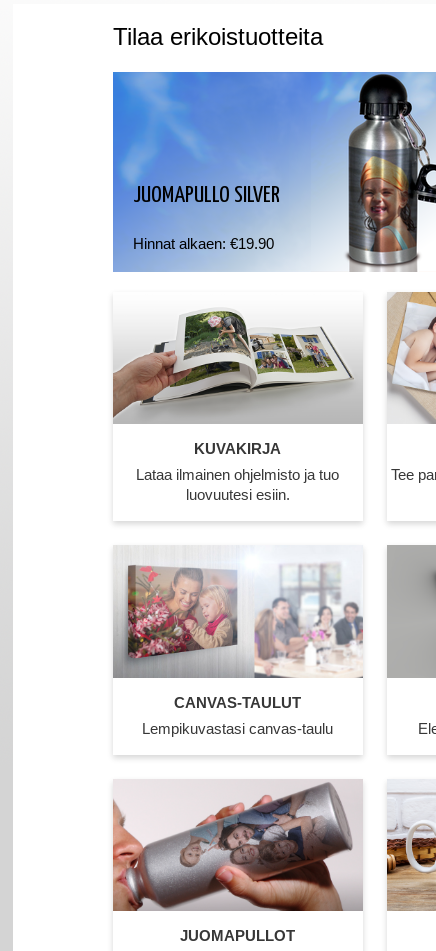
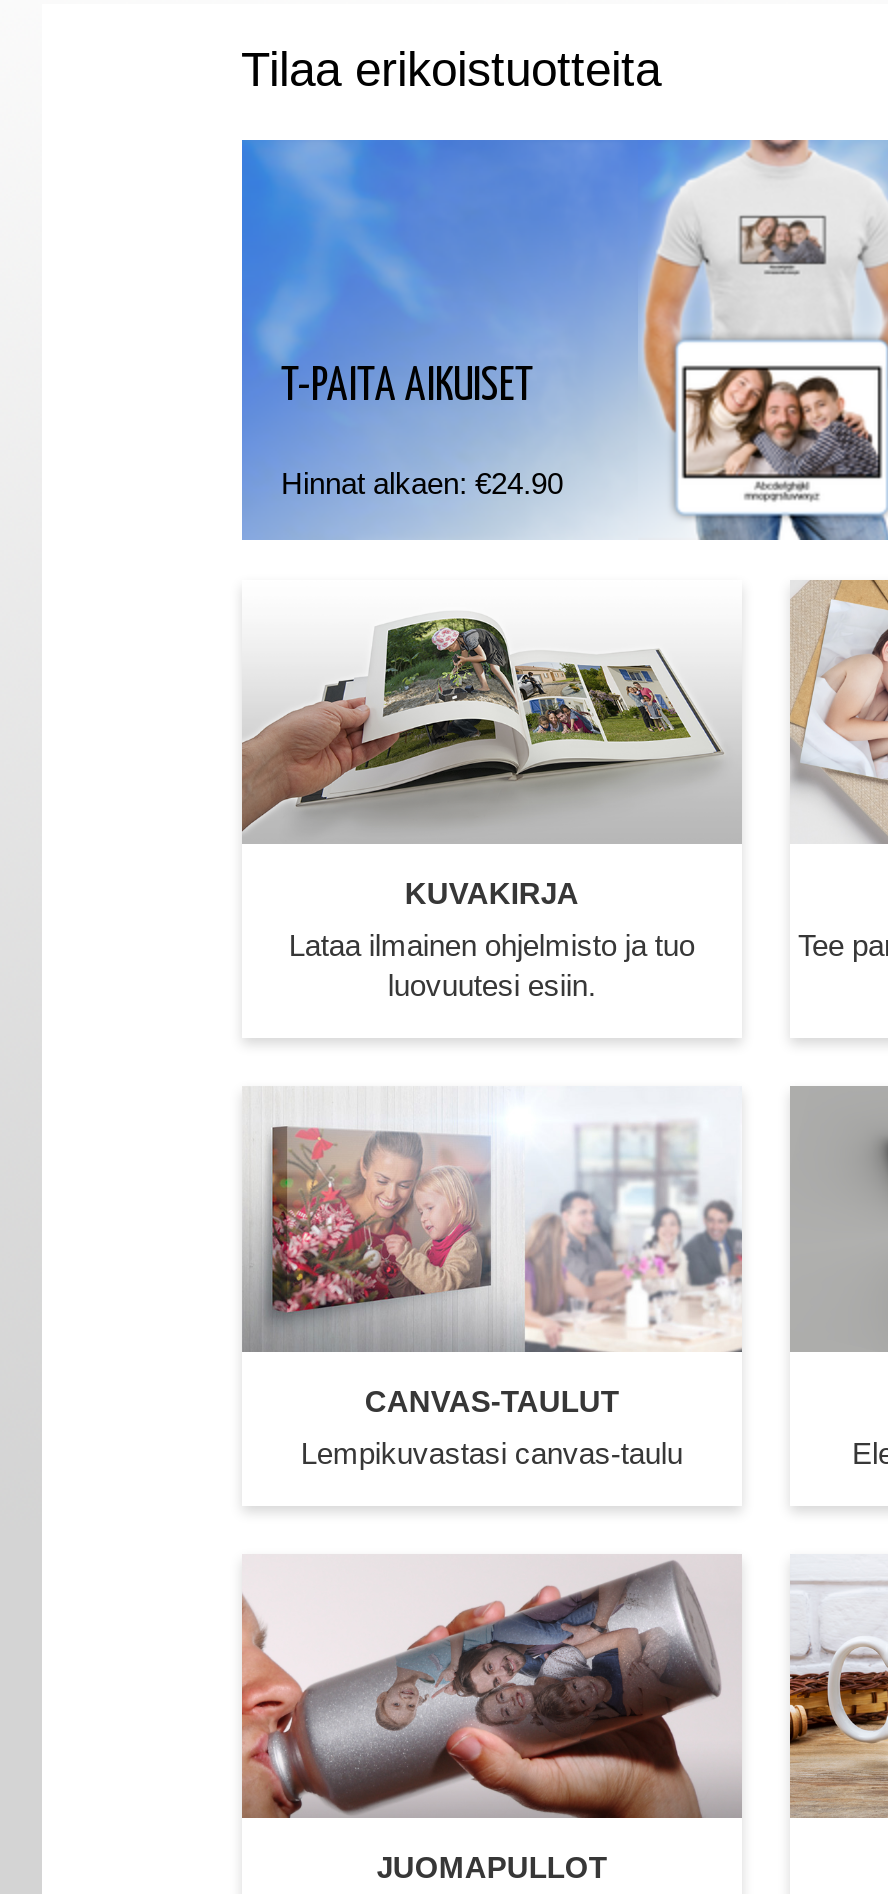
- [image]
+ [image]

- JUOMAPULLO SILVER
+ T-PAITA AIKUISET

- Hinnat alkaen: €19.90
+ Hinnat alkaen: €24.90
